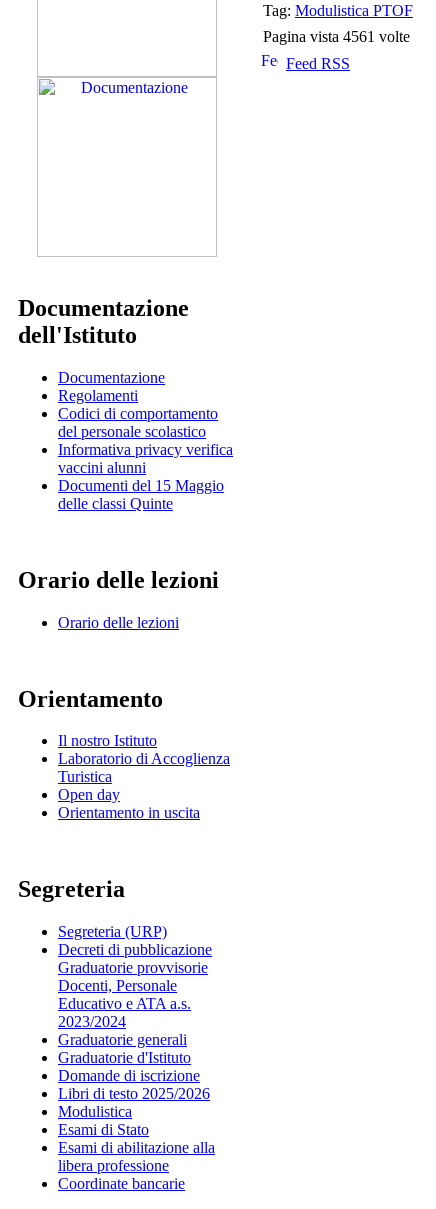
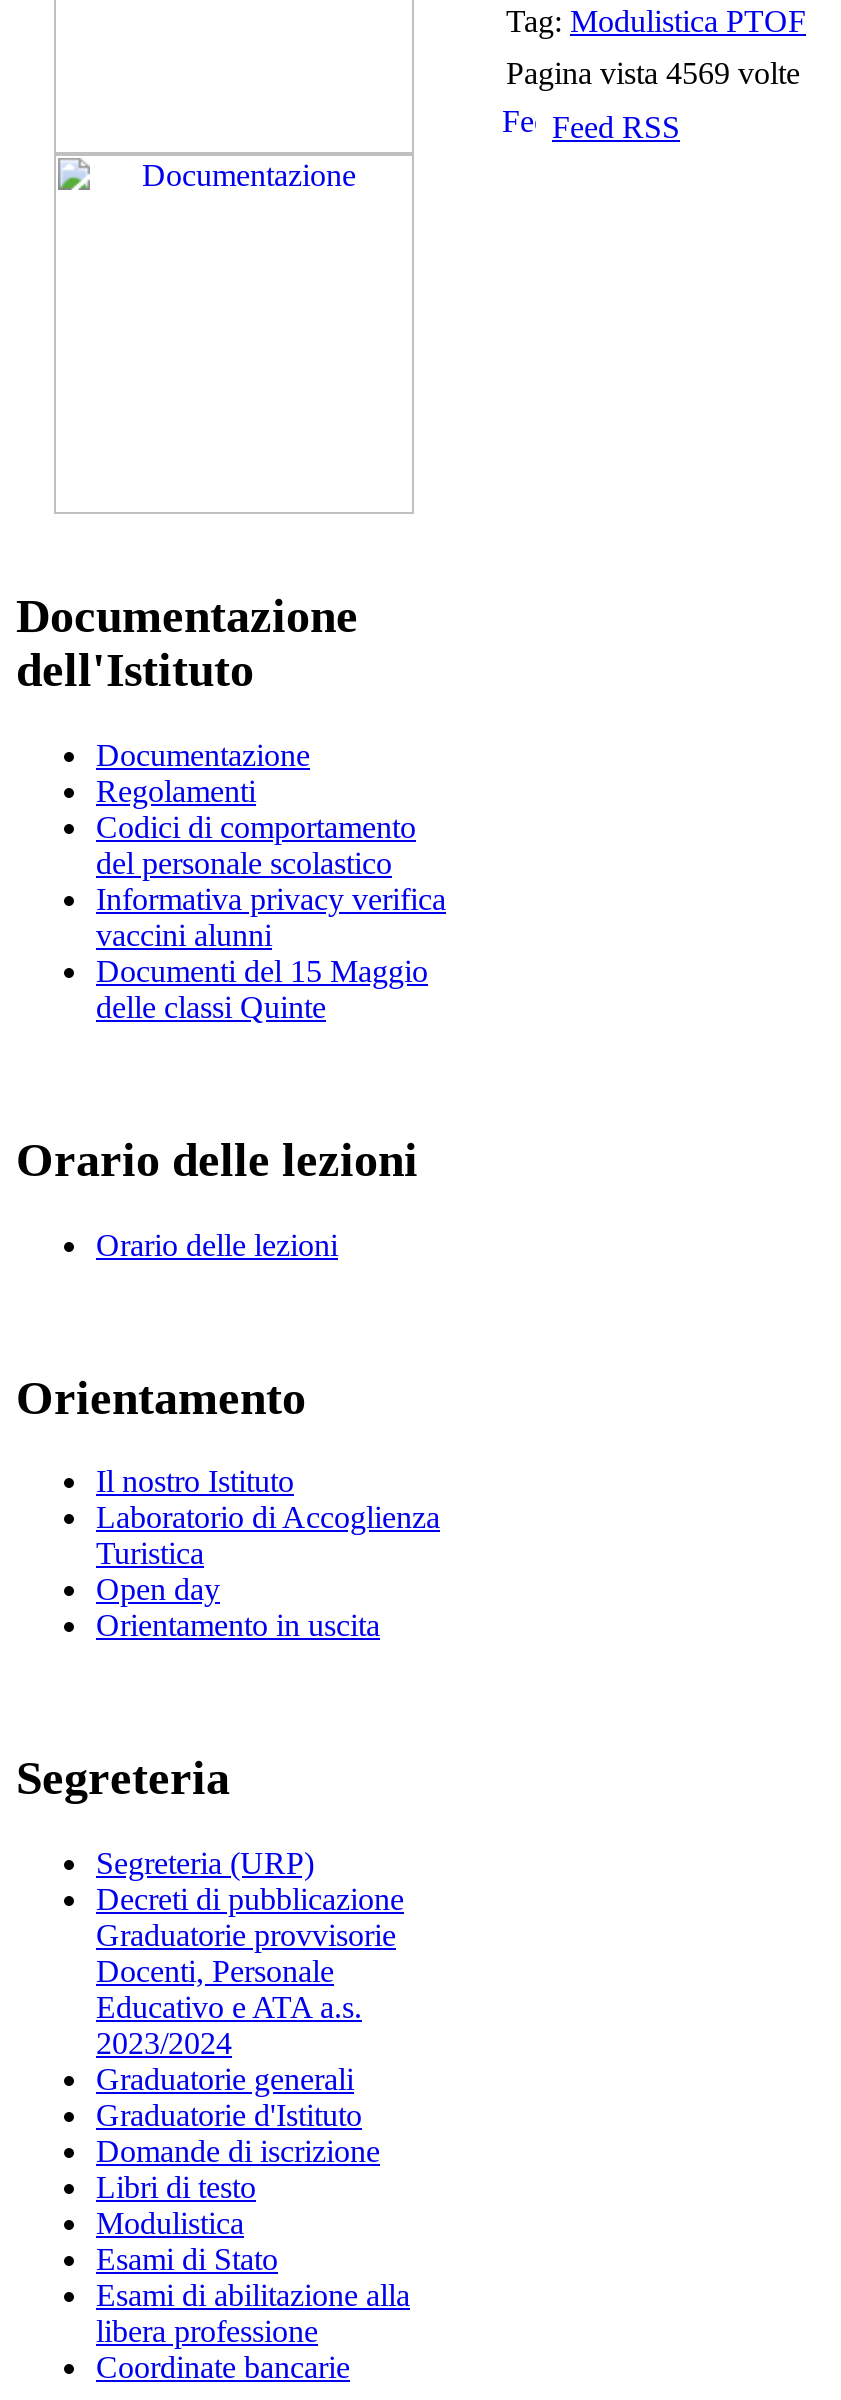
- Pagina vista 4561 volte
+ Pagina vista 4569 volte

- Libri di testo 2025/2026
+ Libri di testo
